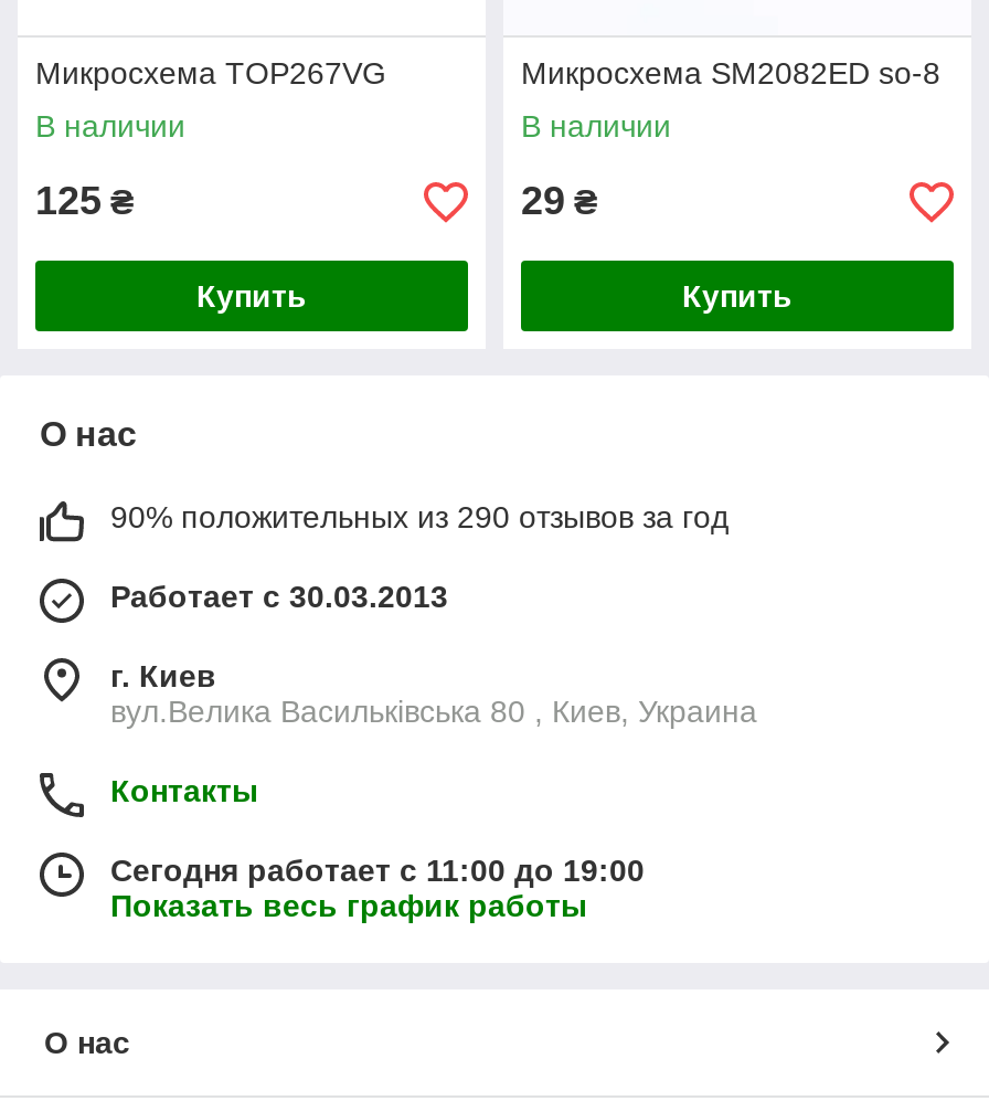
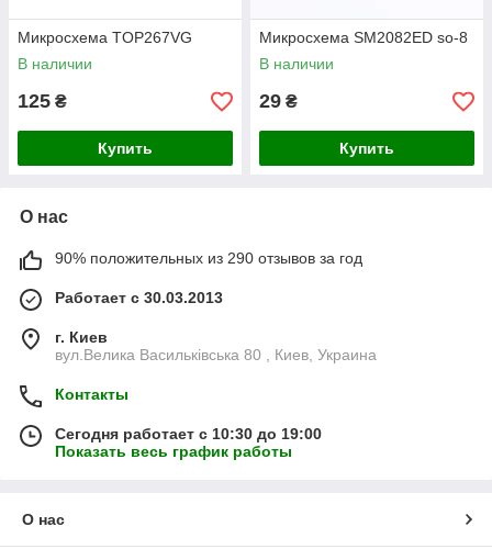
- Сегодня работает с 11:00 до 19:00
+ Сегодня работает с 10:30 до 19:00
